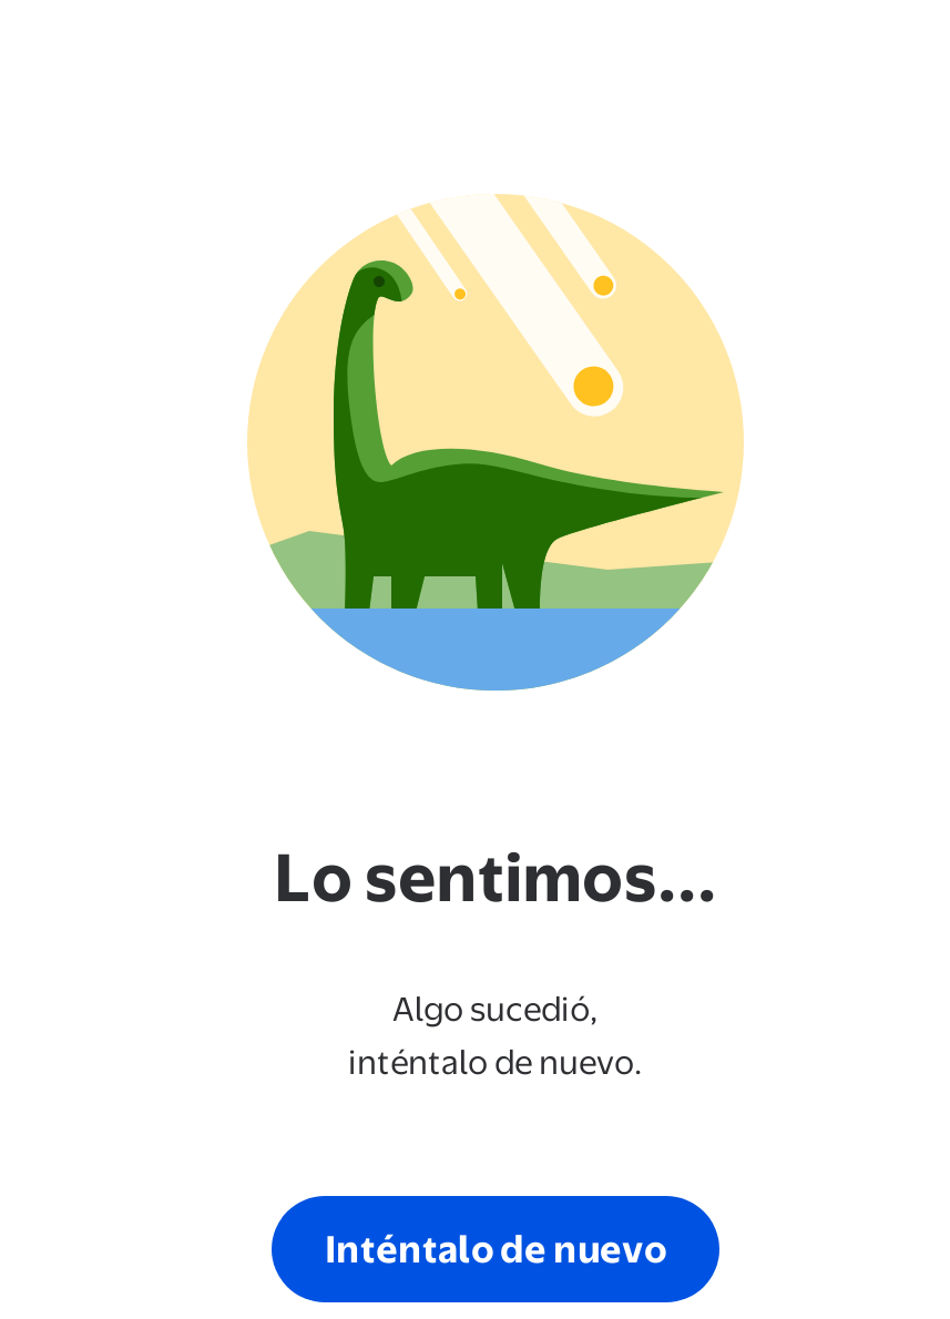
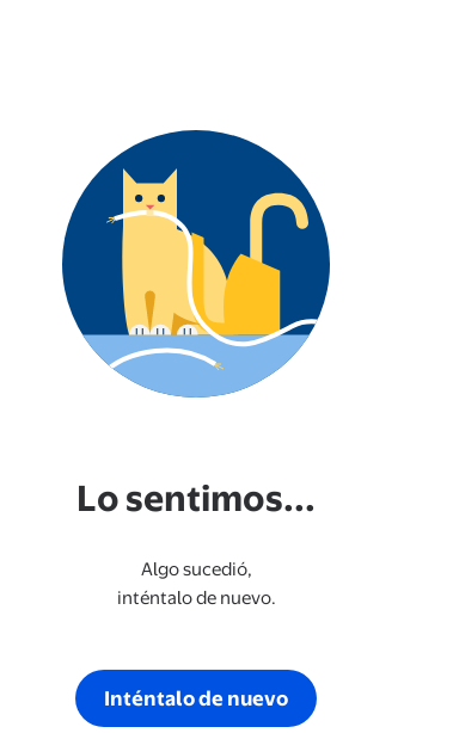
- [image]
+ [image]
